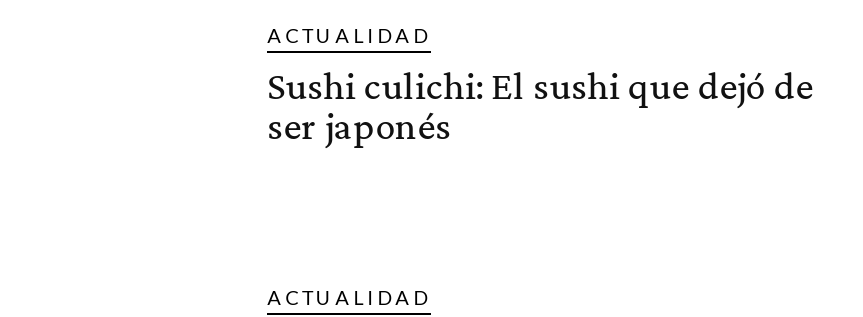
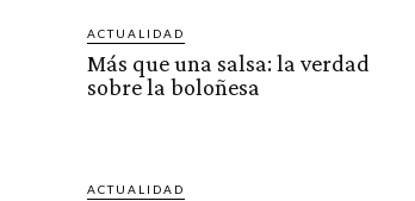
- Sushi culichi: El sushi que dejó de
- ser japonés
+ Más que una salsa: la verdad
+ sobre la boloñesa
